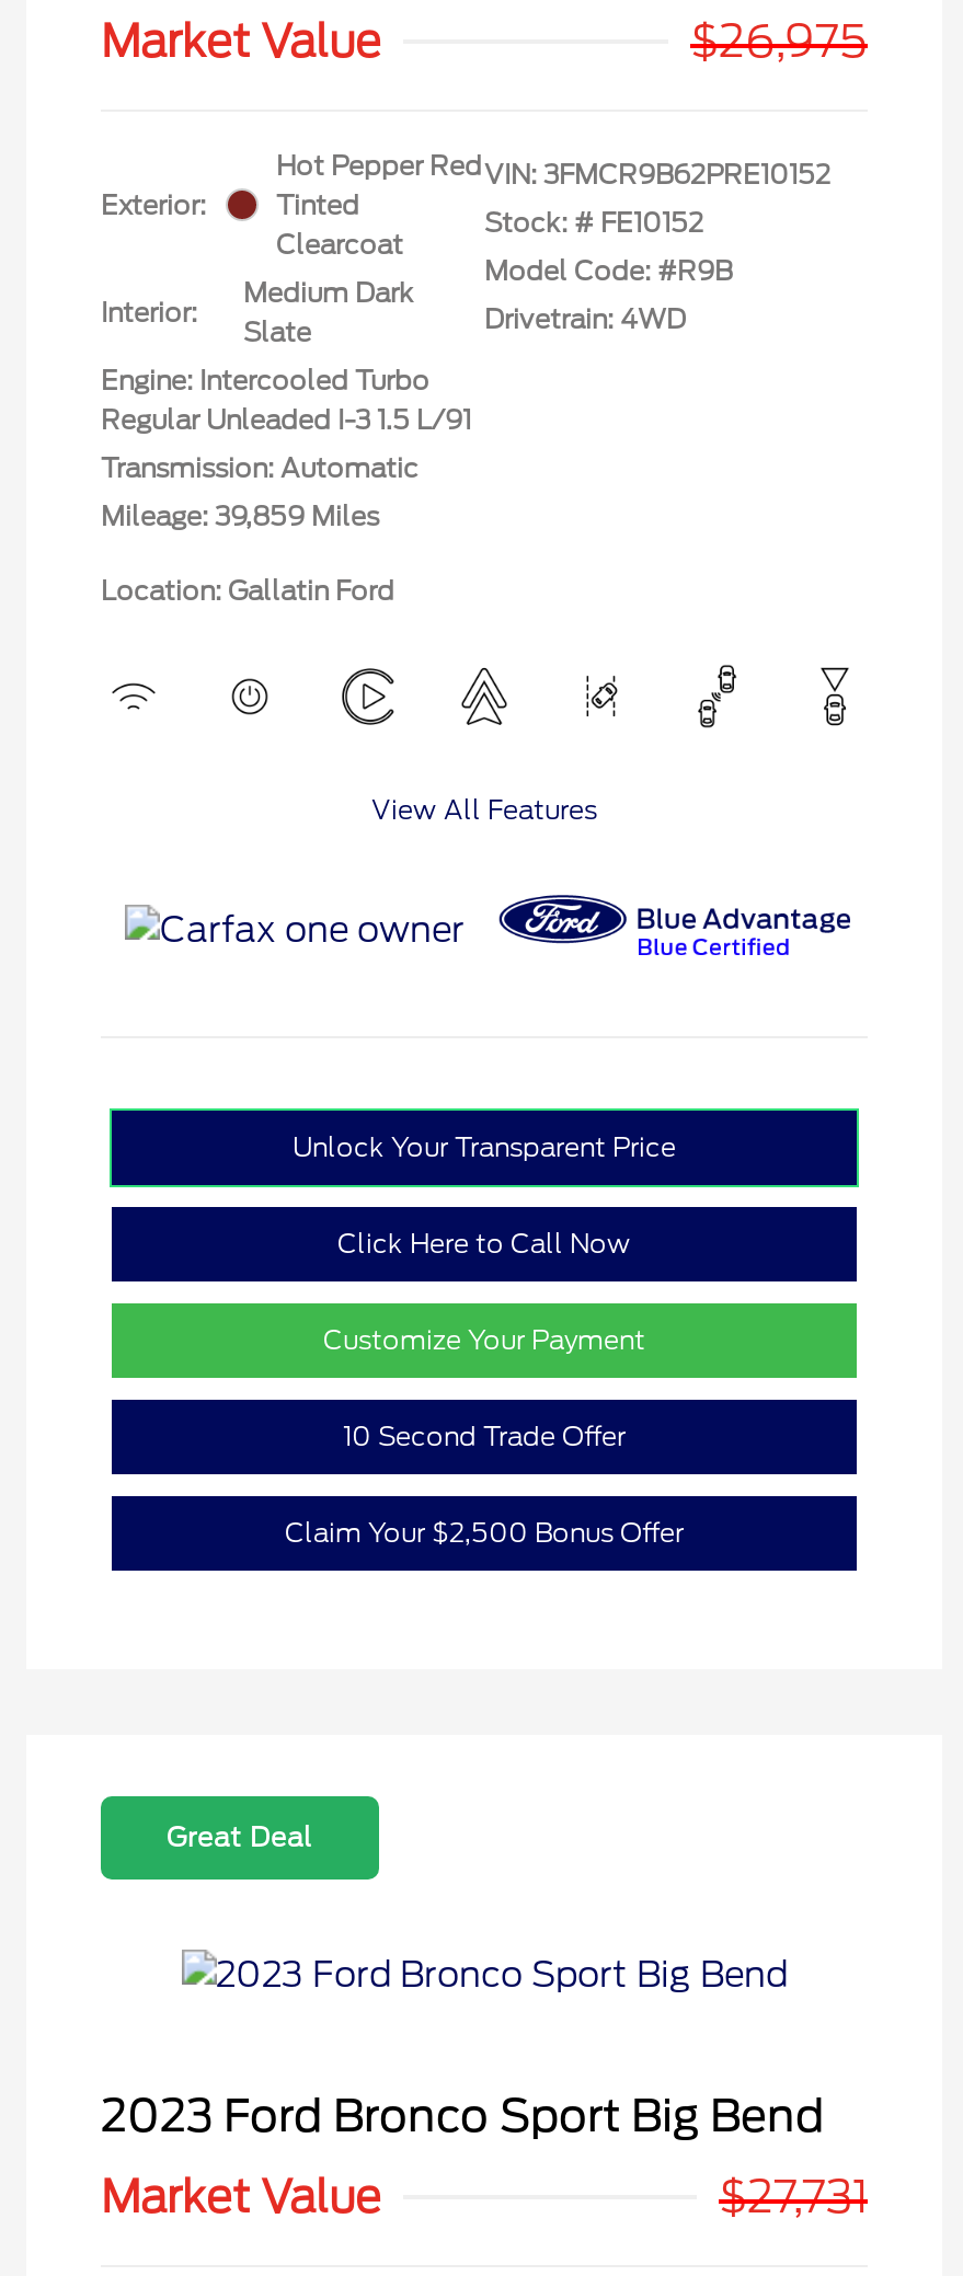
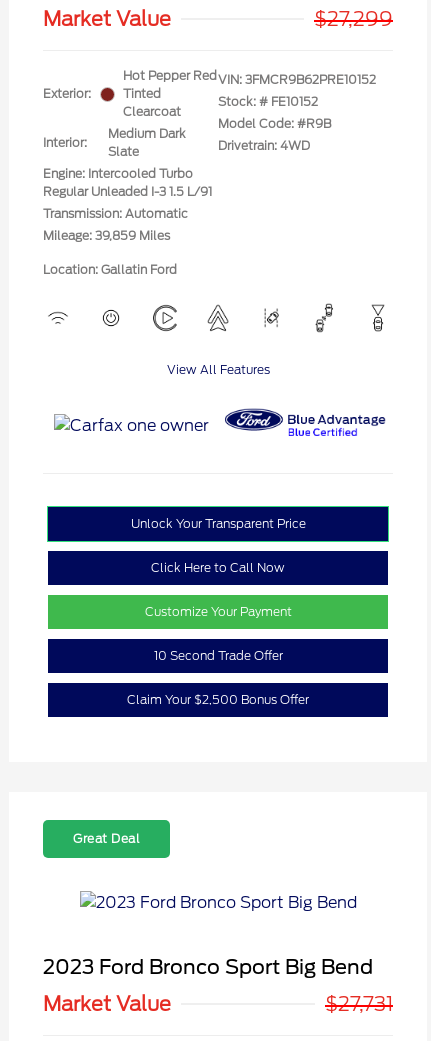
- $26,975
+ $27,299
